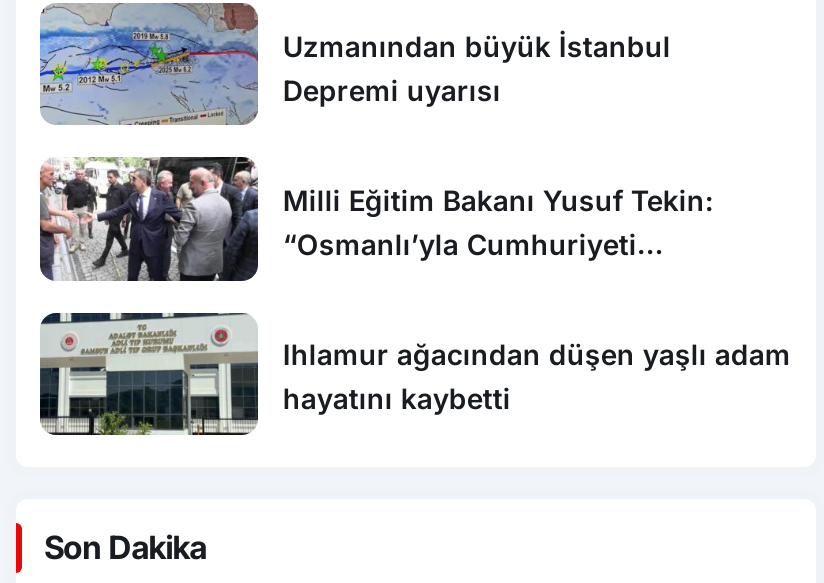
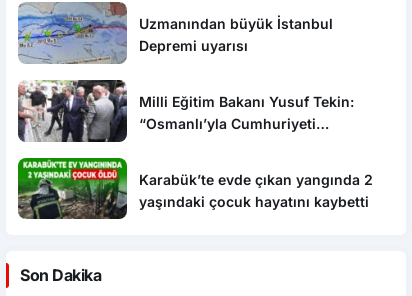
- [image]
- Ihlamur ağacından düşen yaşlı adam
- hayatını kaybetti
+ [image]
+ Karabük’te evde çıkan yangında 2
+ yaşındaki çocuk hayatını kaybetti
